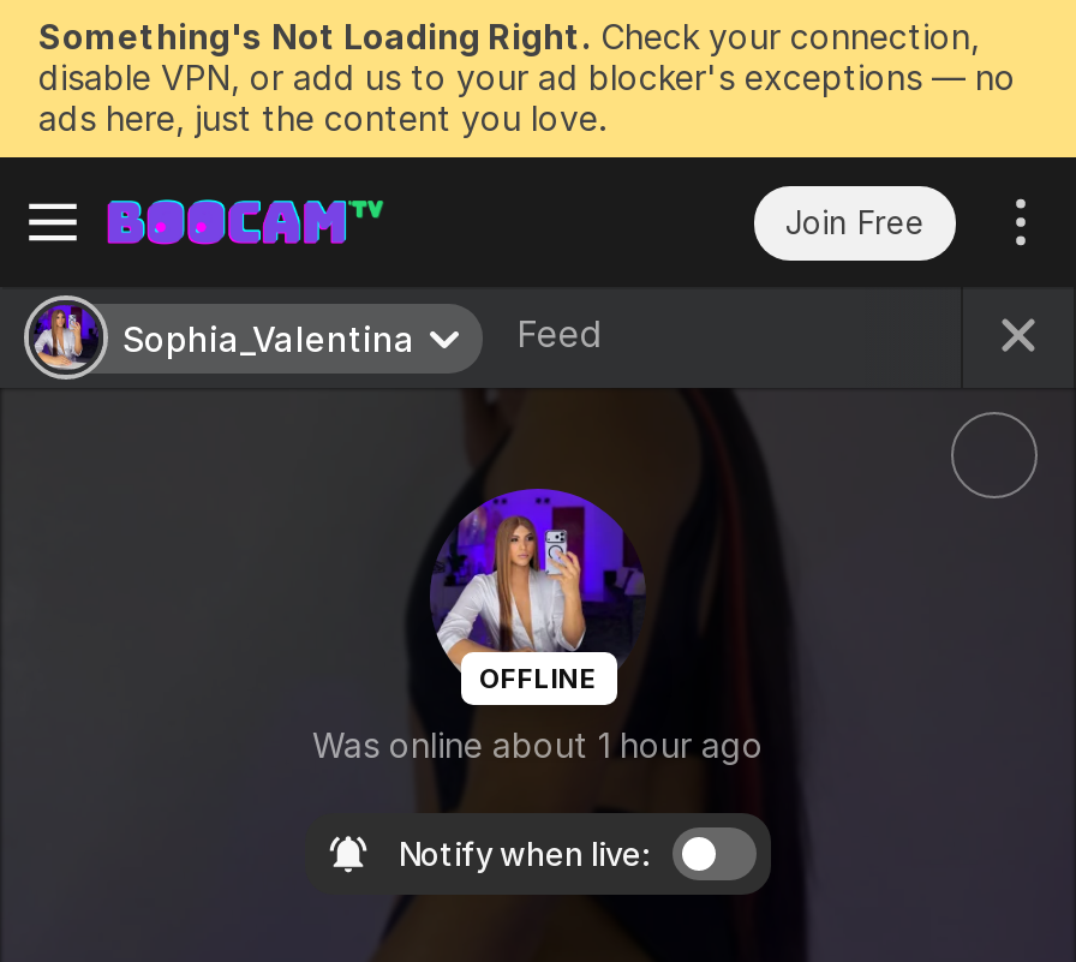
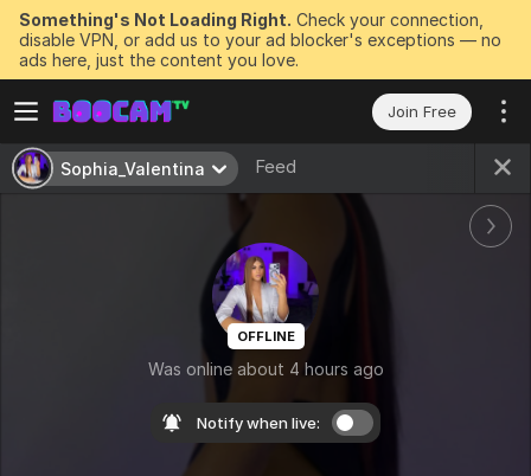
- Was online about 1 hour ago
+ Was online about 4 hours ago
